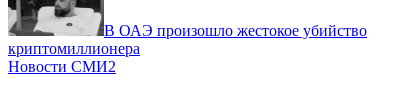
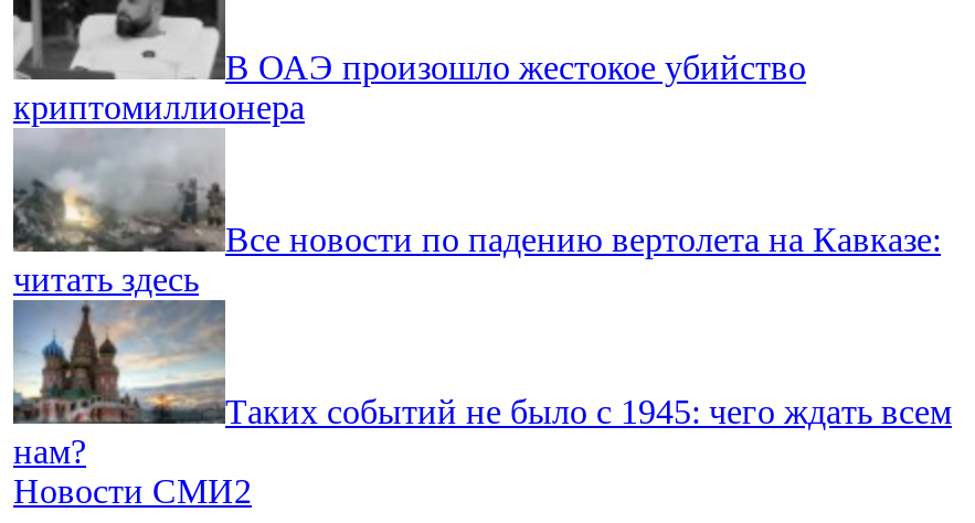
+ [image]
+ Все новости по падению вертолета на Кавказе:
+ читать здесь

+ [image]
+ Таких событий не было с 1945: чего ждать всем
+ нам?
